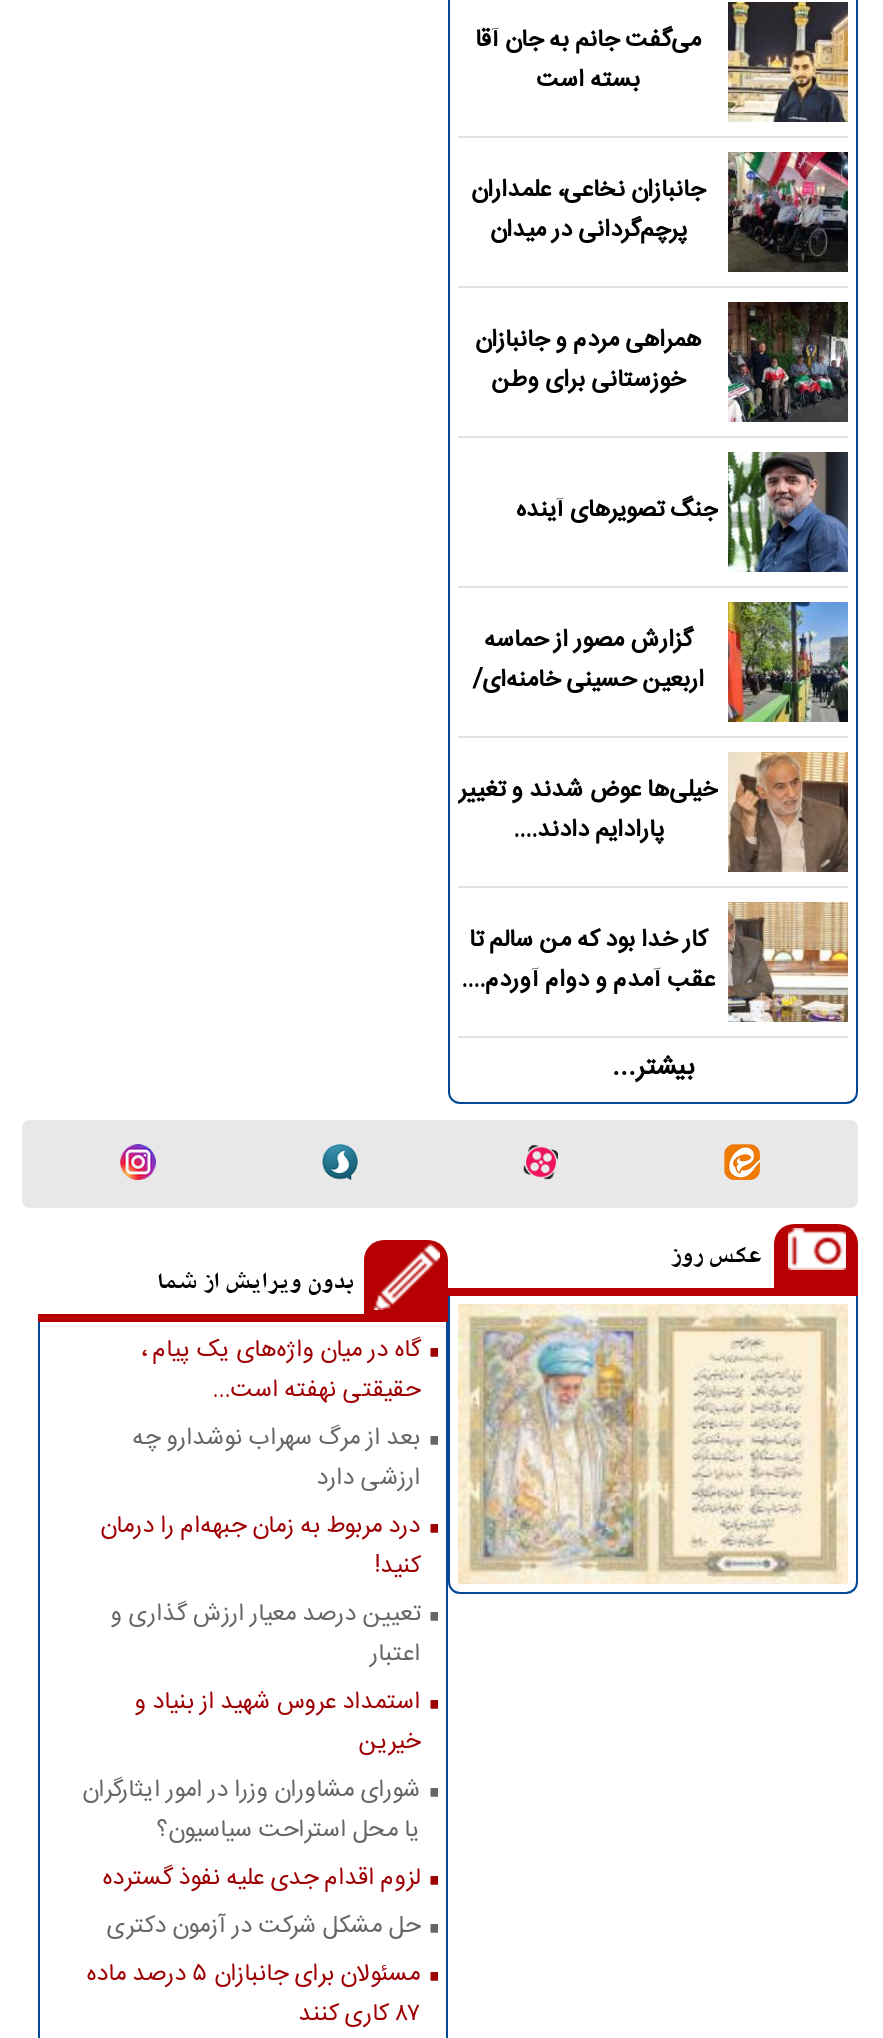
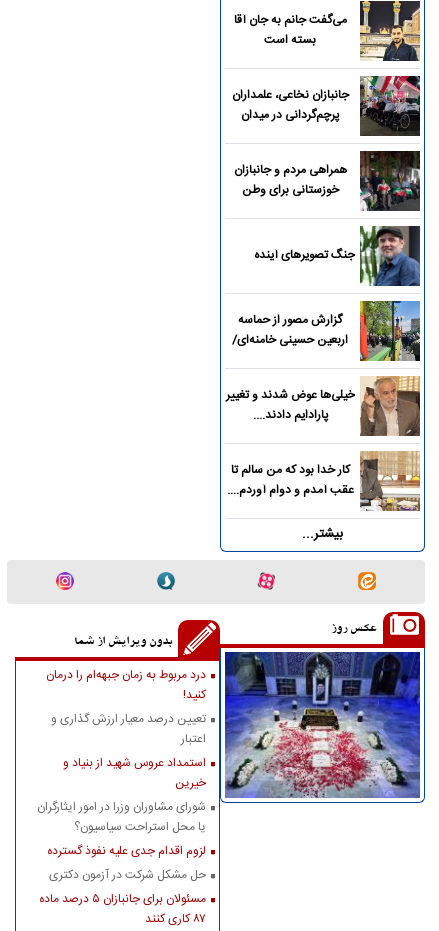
- [image]
+ [image]

- گاه در میان واژه‌‌های یک پیام ،
- حقیقتی نهفته است...
- بعد از مرگ سهراب نوشدارو چه
- ارزشی دارد
